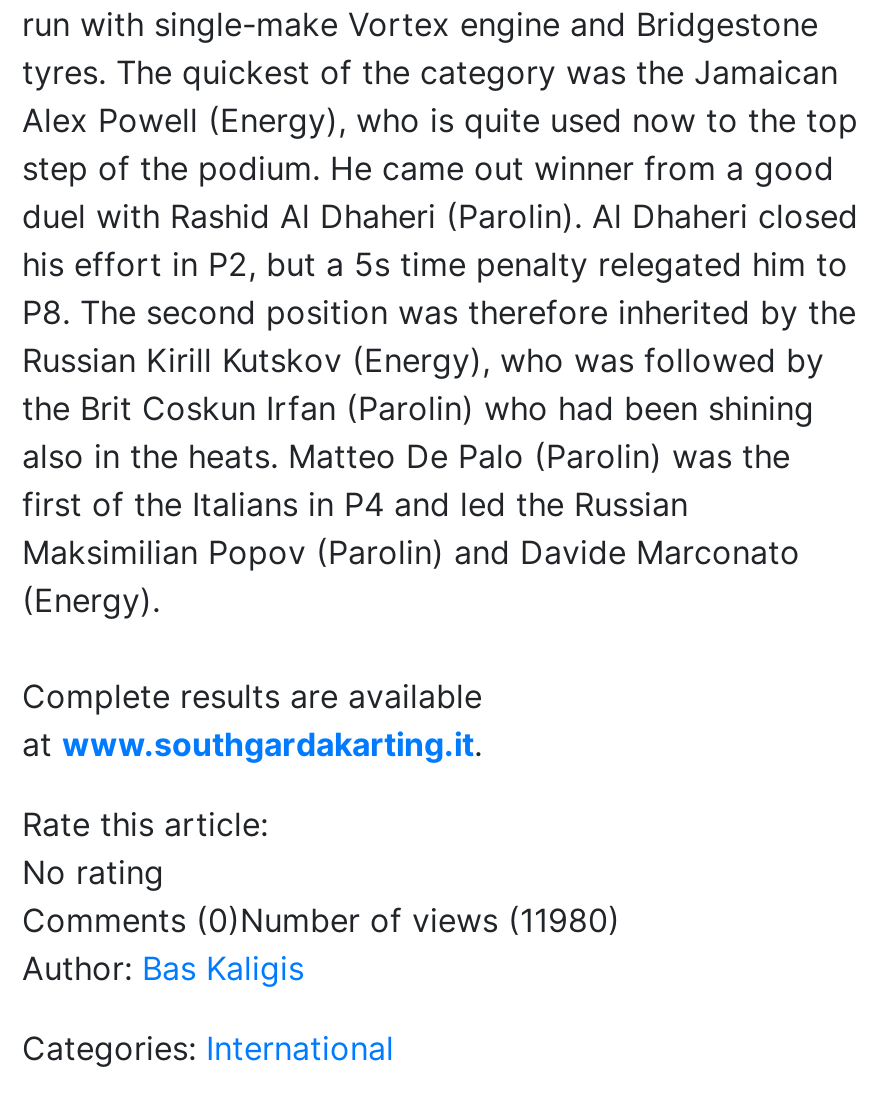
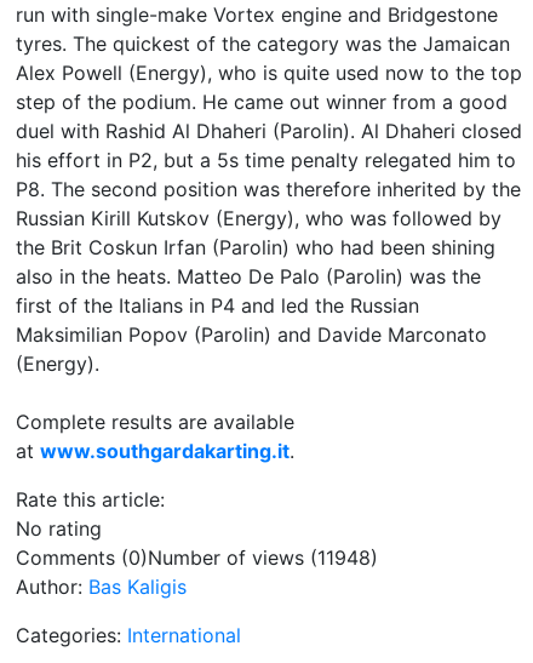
- Comments (0) Number of views (11980)
+ Comments (0) Number of views (11948)
